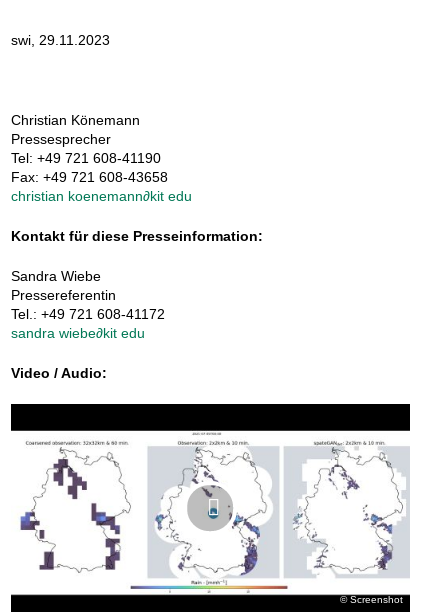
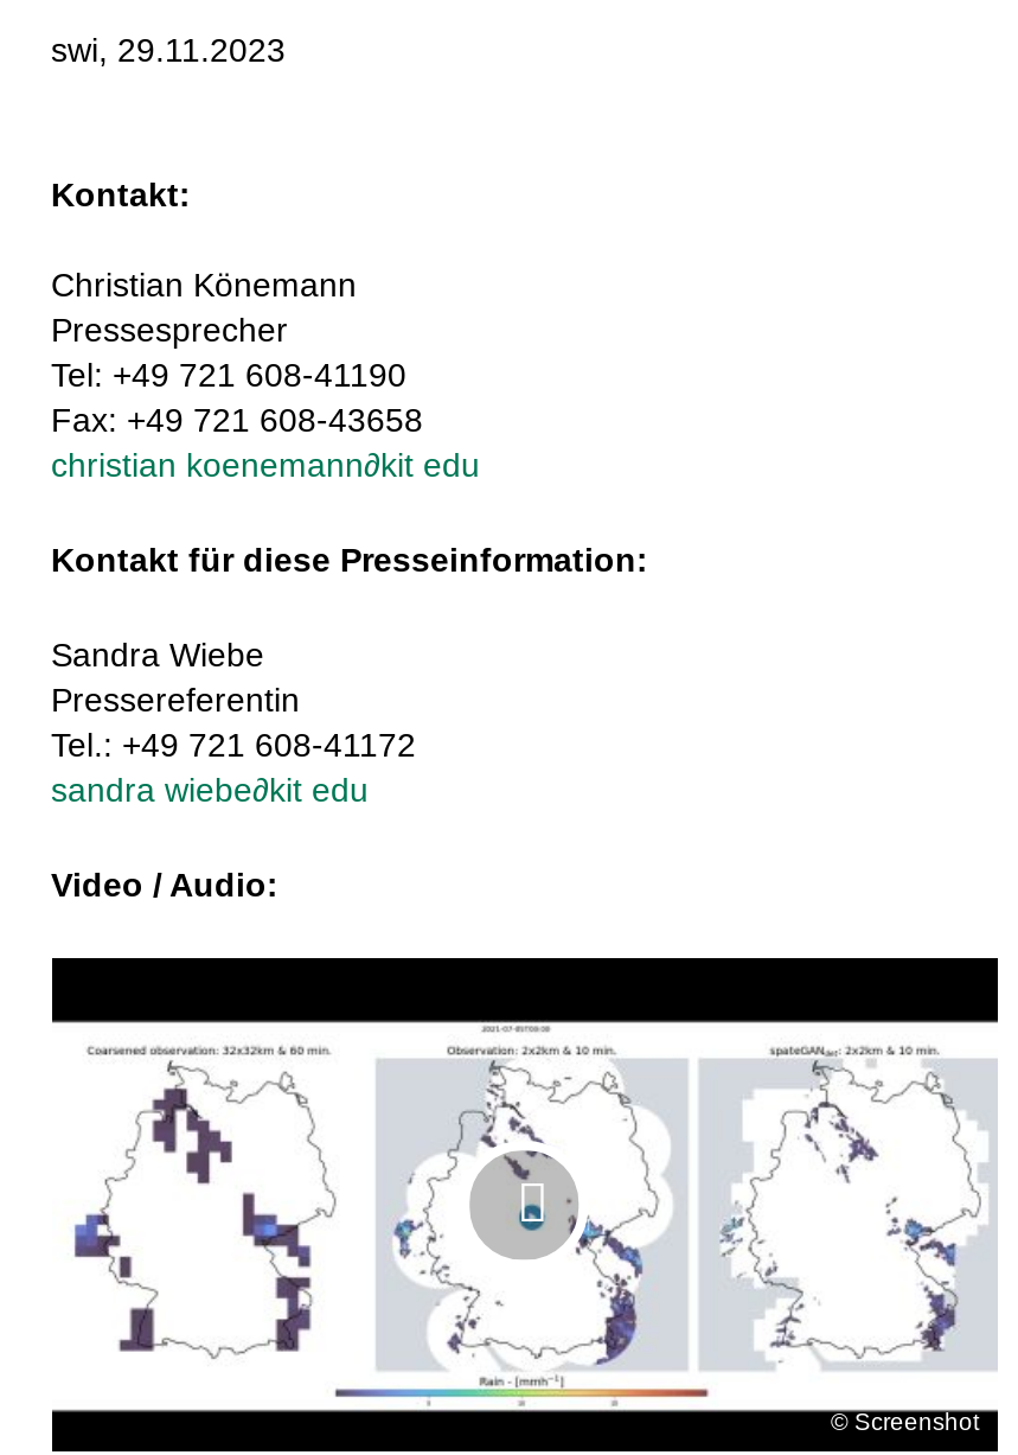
+ Kontakt:
